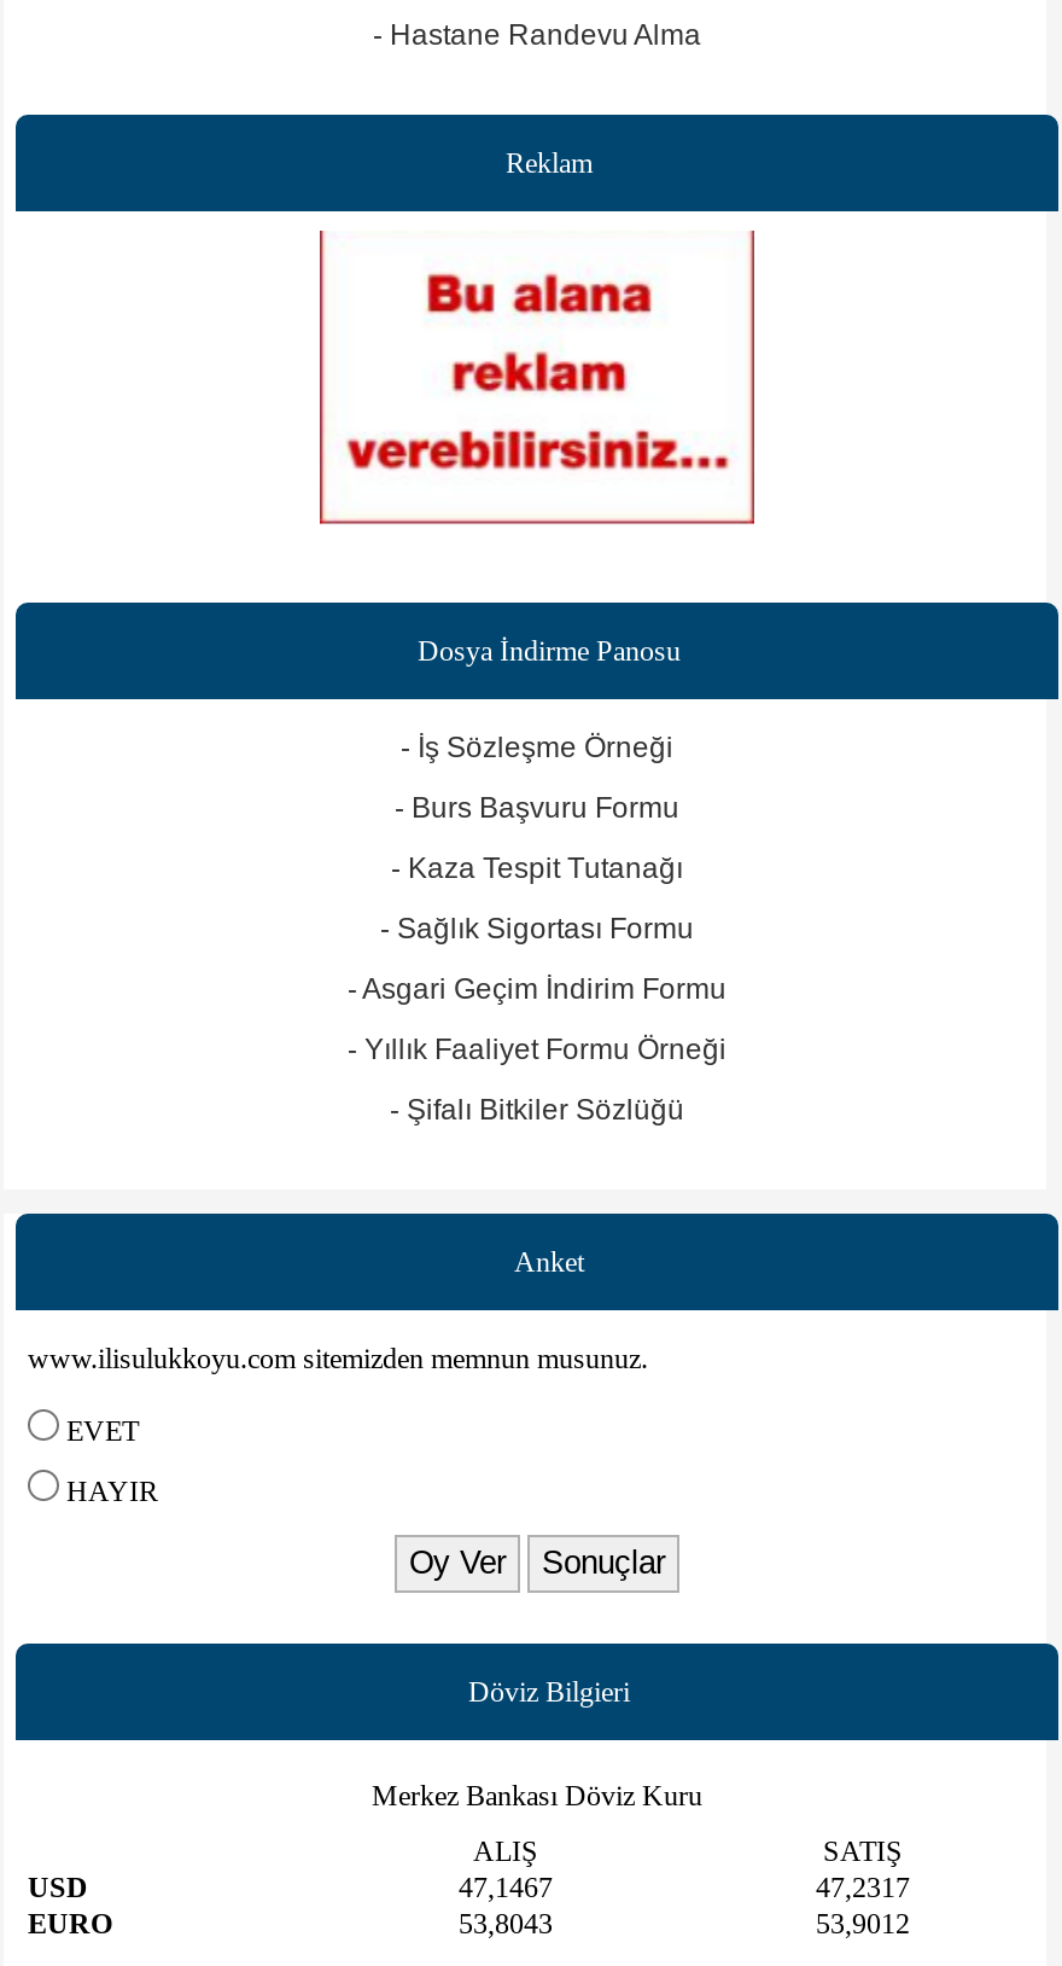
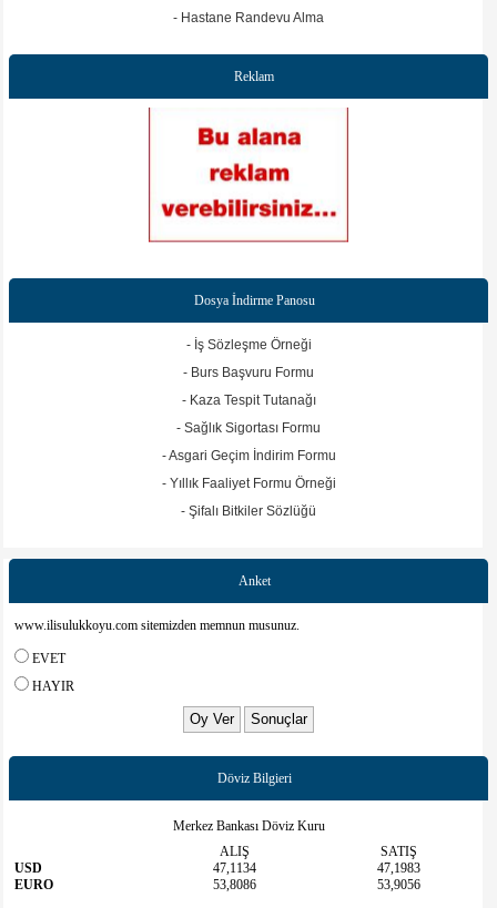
- 47,1467
+ 47,1134

- 47,2317
+ 47,1983

- 53,8043
+ 53,8086

- 53,9012
+ 53,9056
